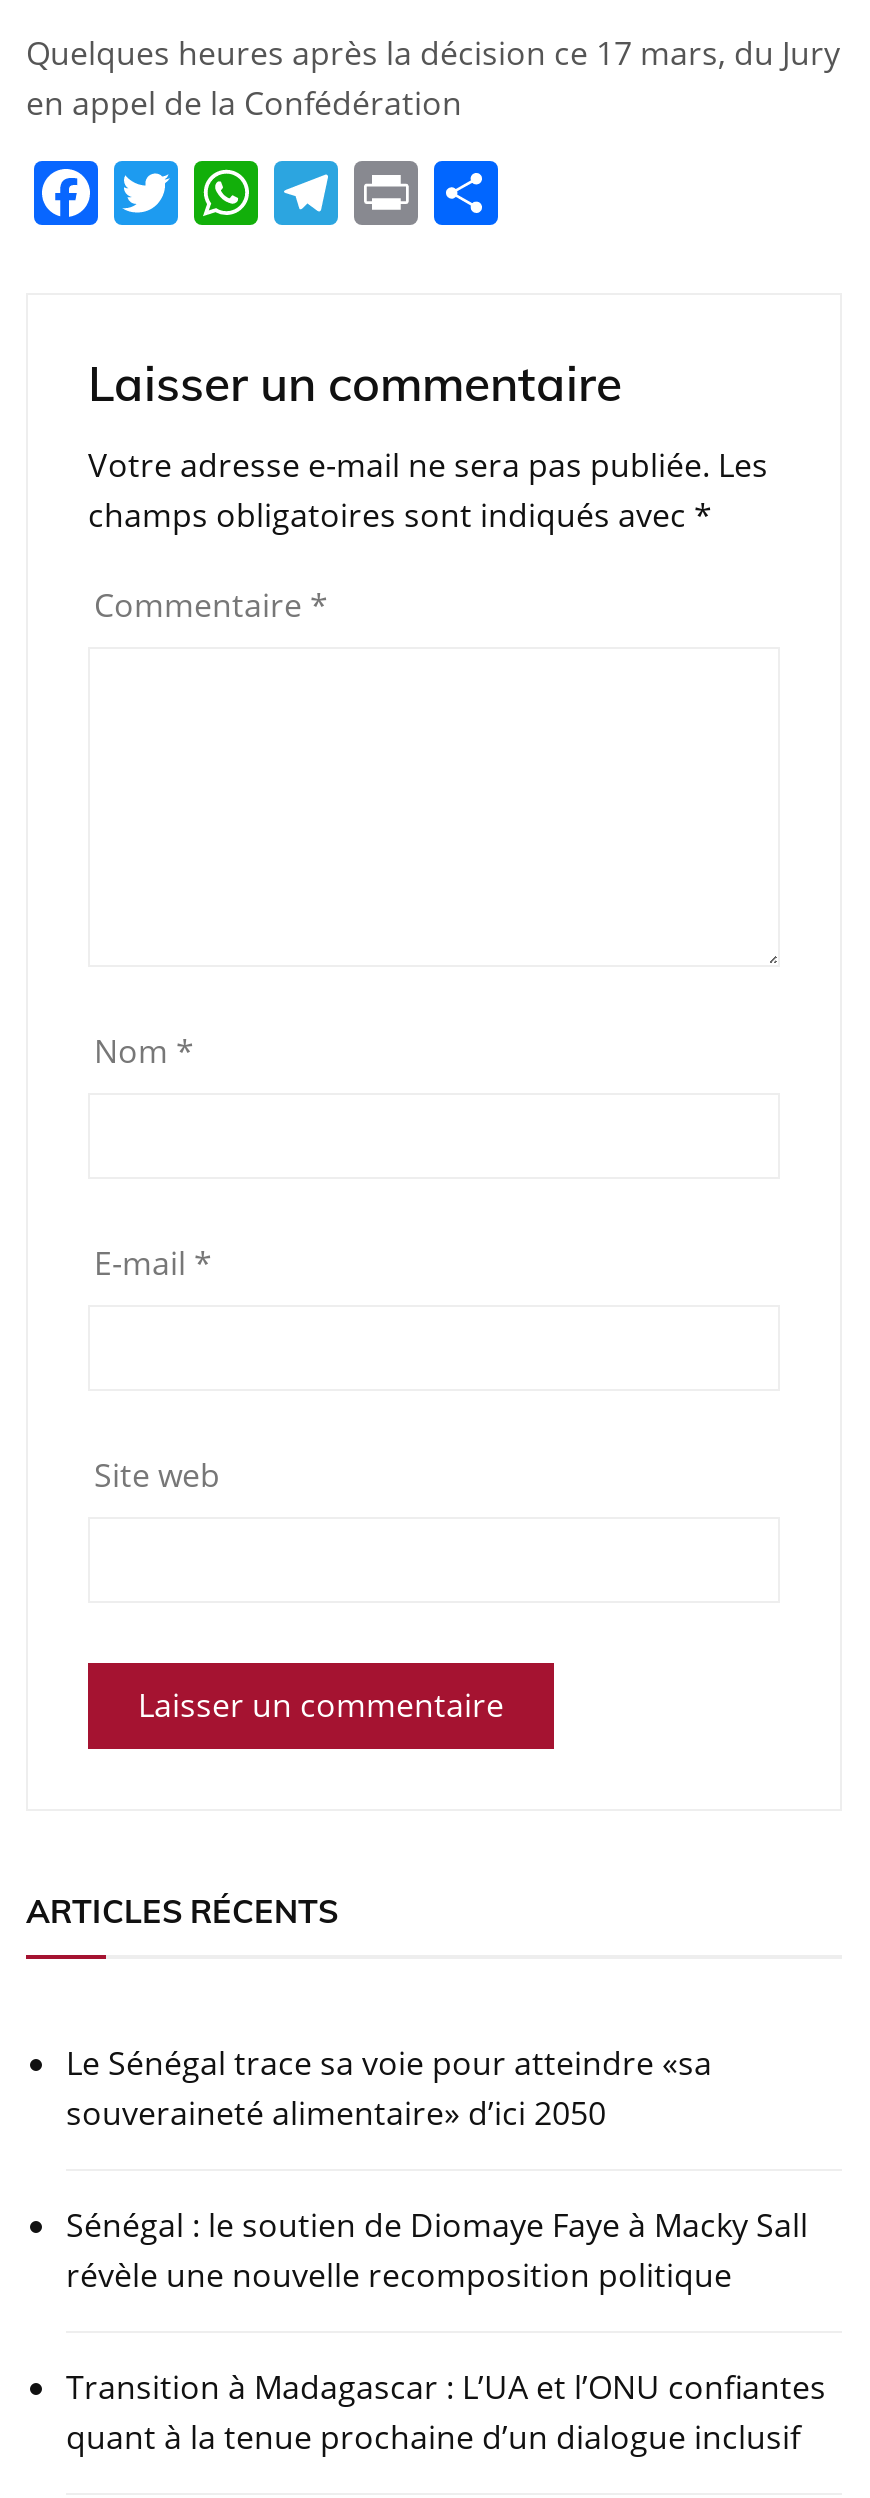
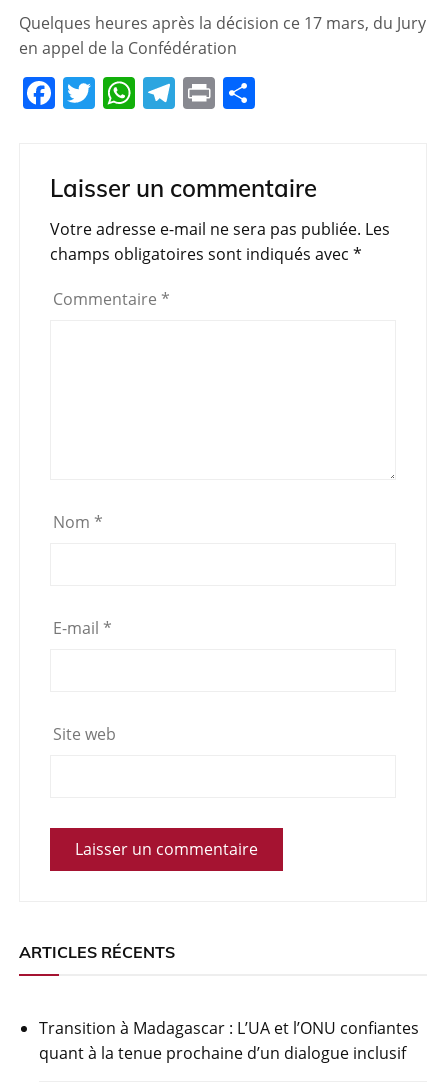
- Le Sénégal trace sa voie pour atteindre «sa
- souveraineté alimentaire» d’ici 2050
- Sénégal : le soutien de Diomaye Faye à Macky Sall
- révèle une nouvelle recomposition politique
